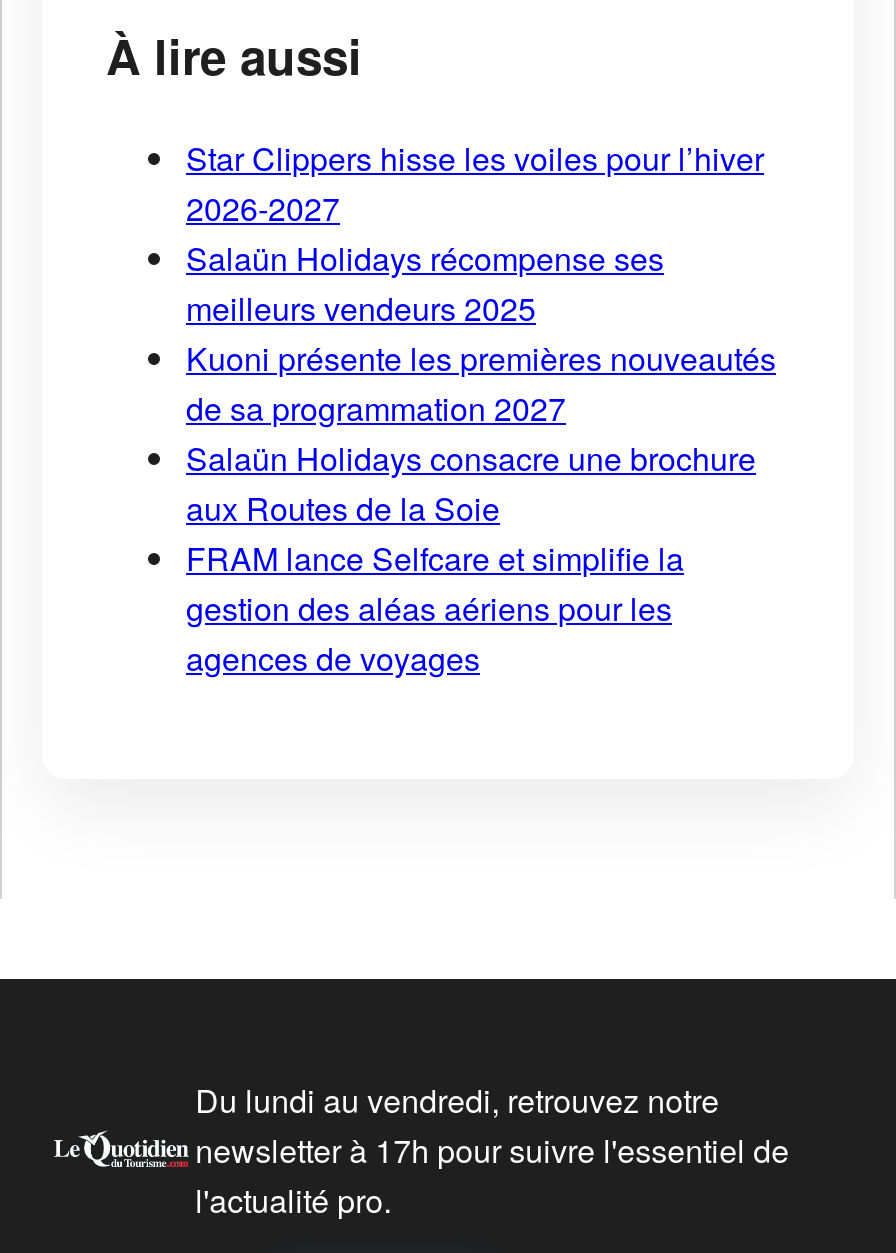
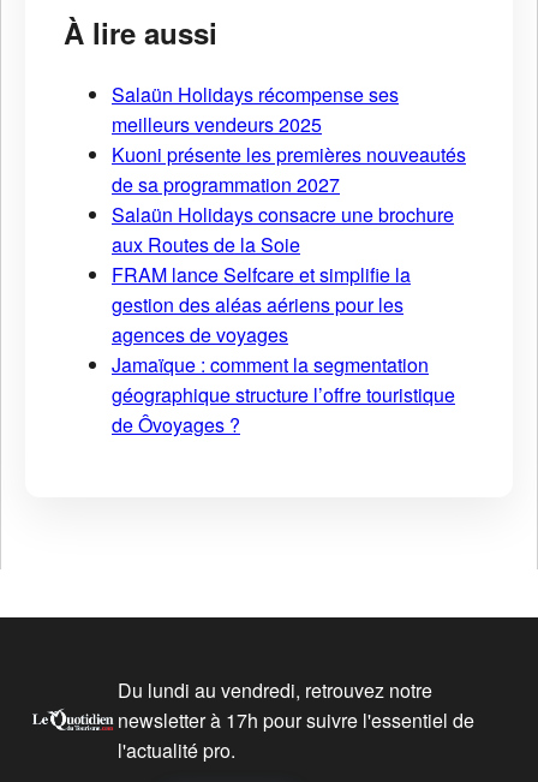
- Star Clippers hisse les voiles pour l’hiver
- 2026-2027

moved up: Salaün Holidays récompense ses | meilleurs vendeurs 2025 | Kuoni présente les premières nouveautés | ... | gestion des aléas aériens pour les | agences de voyages

+ Jamaïque : comment la segmentation
+ géographique structure l’offre touristique
+ de Ôvoyages ?
